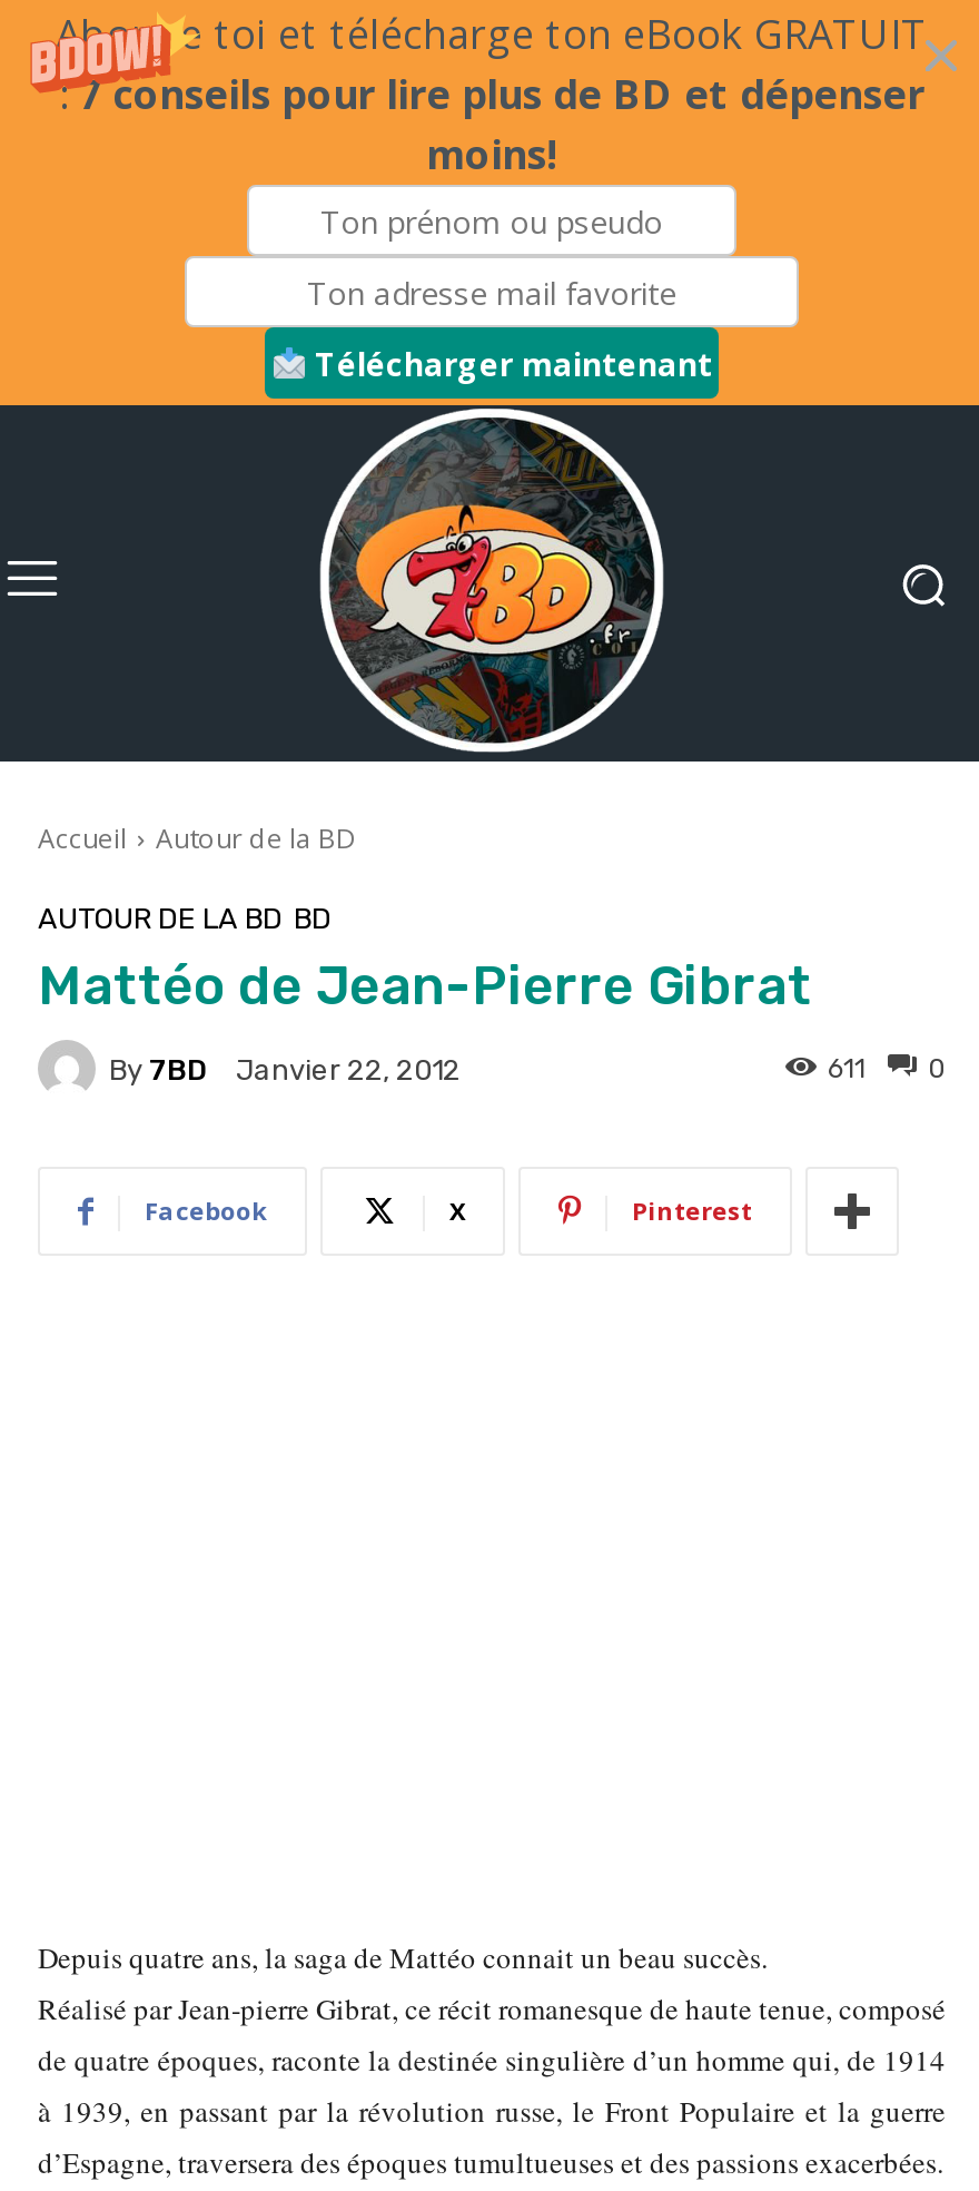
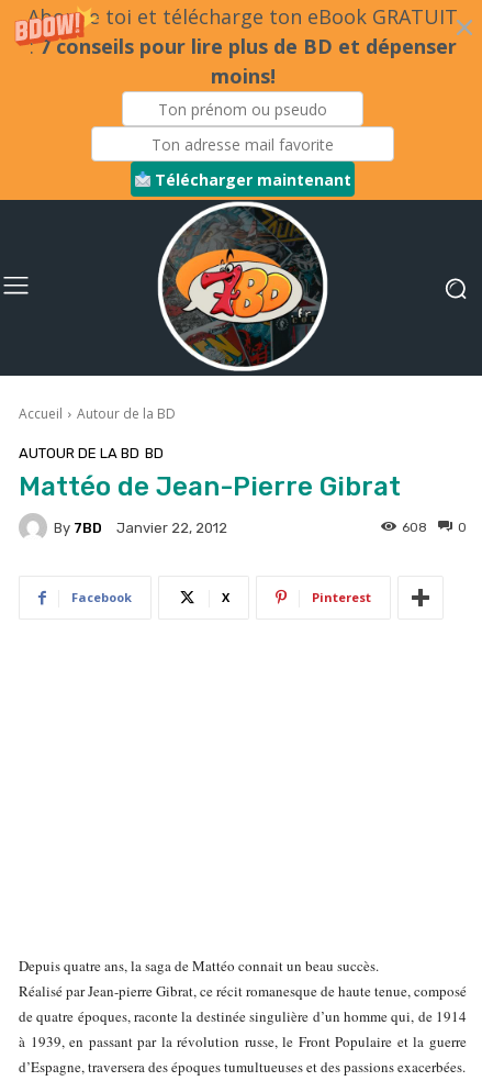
- 611 0
+ 608 0
